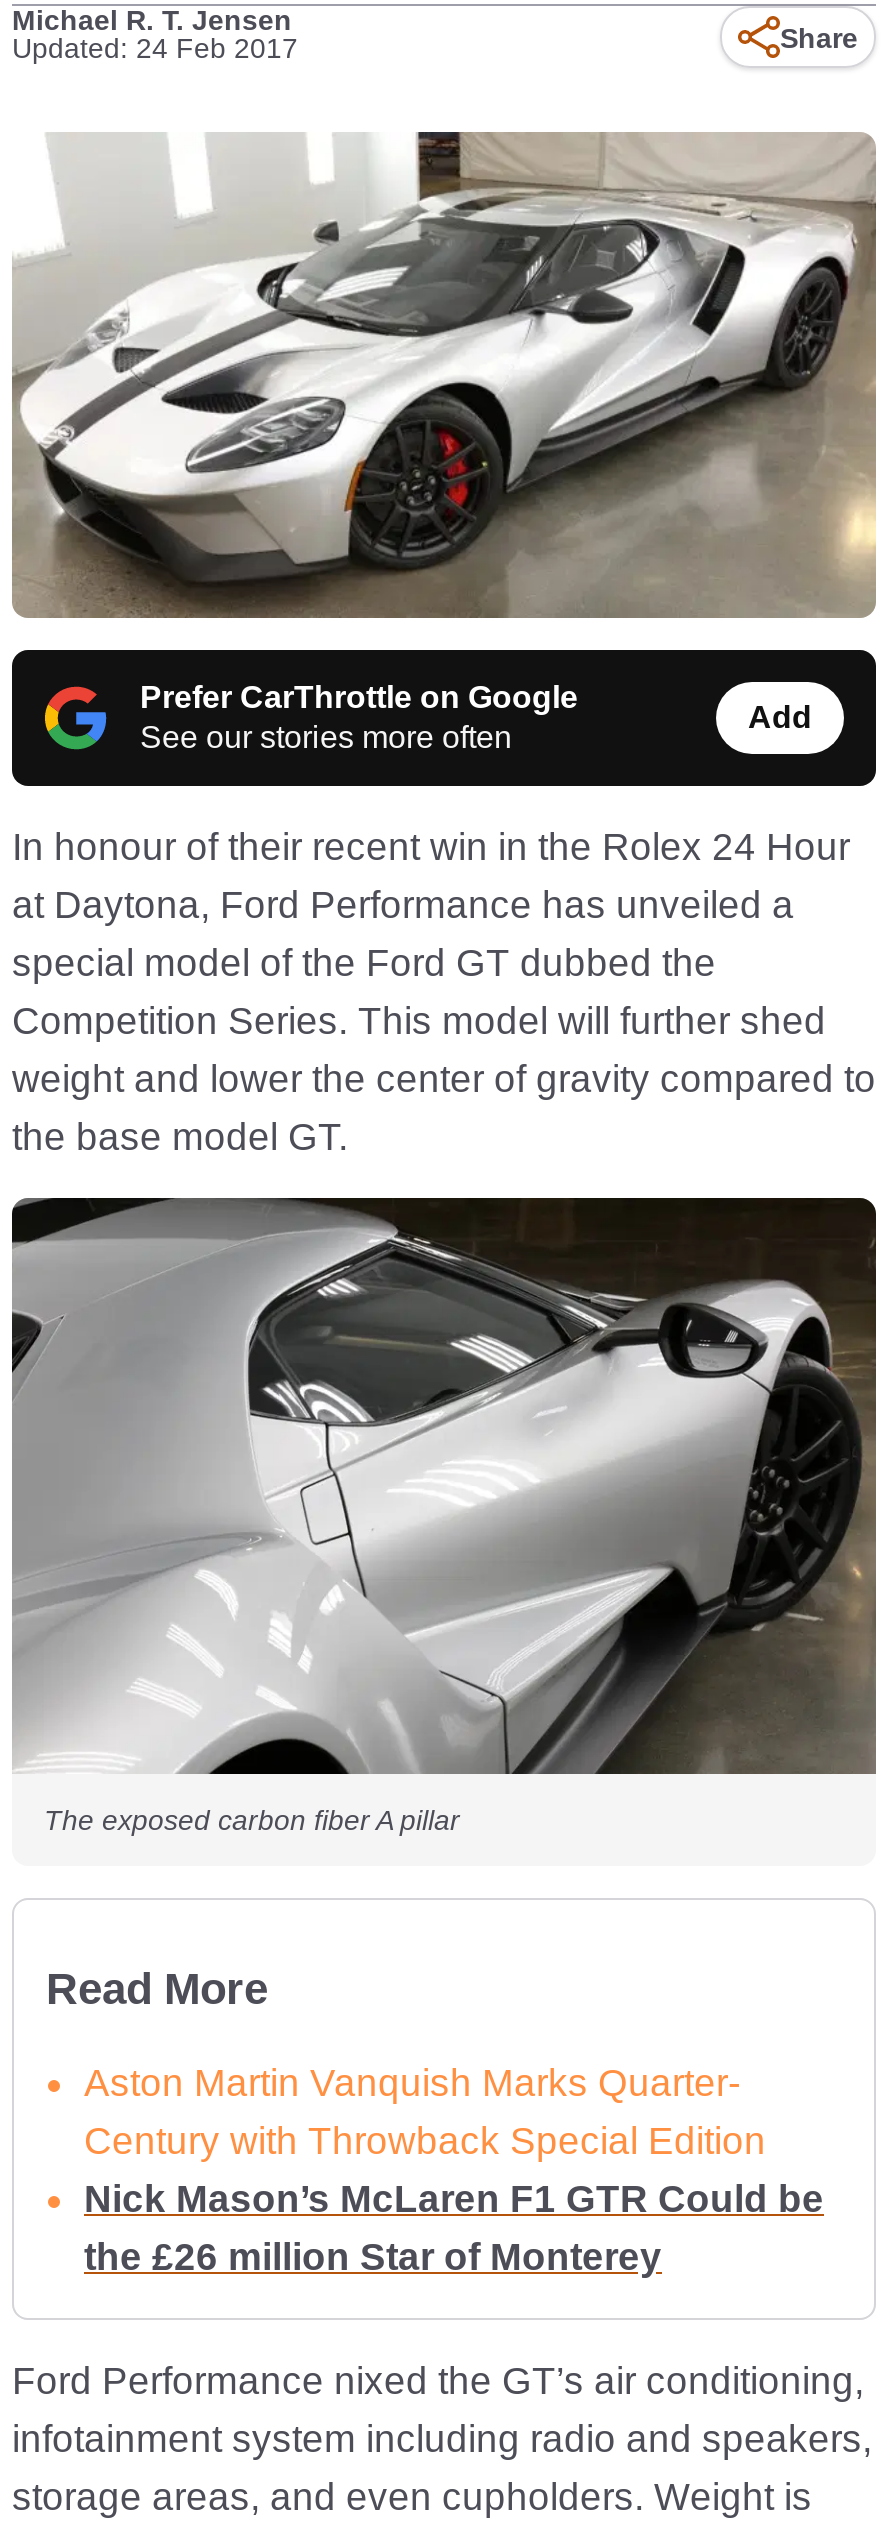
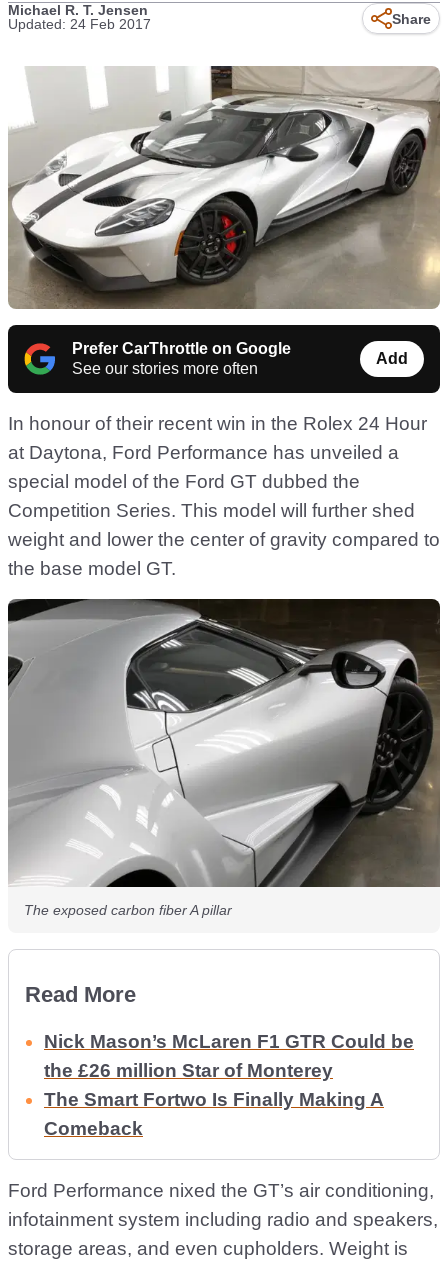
- Aston Martin Vanquish Marks Quarter-
- Century with Throwback Special Edition

moved up: Nick Mason’s McLaren F1 GTR Could be | the £26 million Star of Monterey

+ The Smart Fortwo Is Finally Making A
+ Comeback
